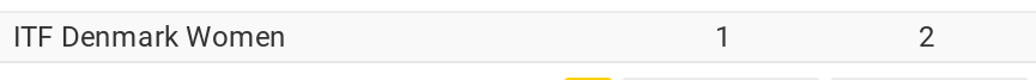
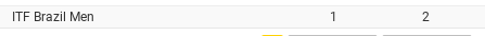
- ITF Denmark Women
+ ITF Brazil Men
